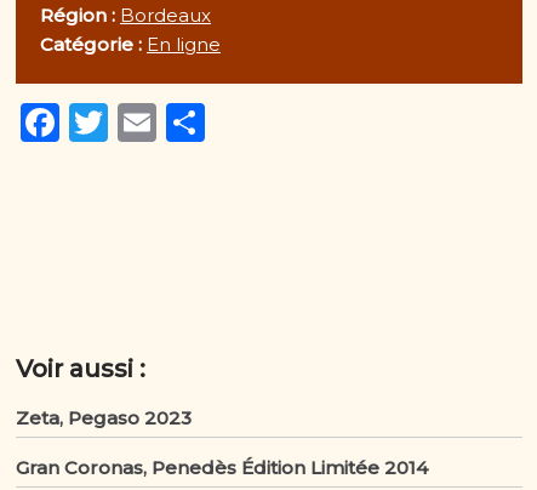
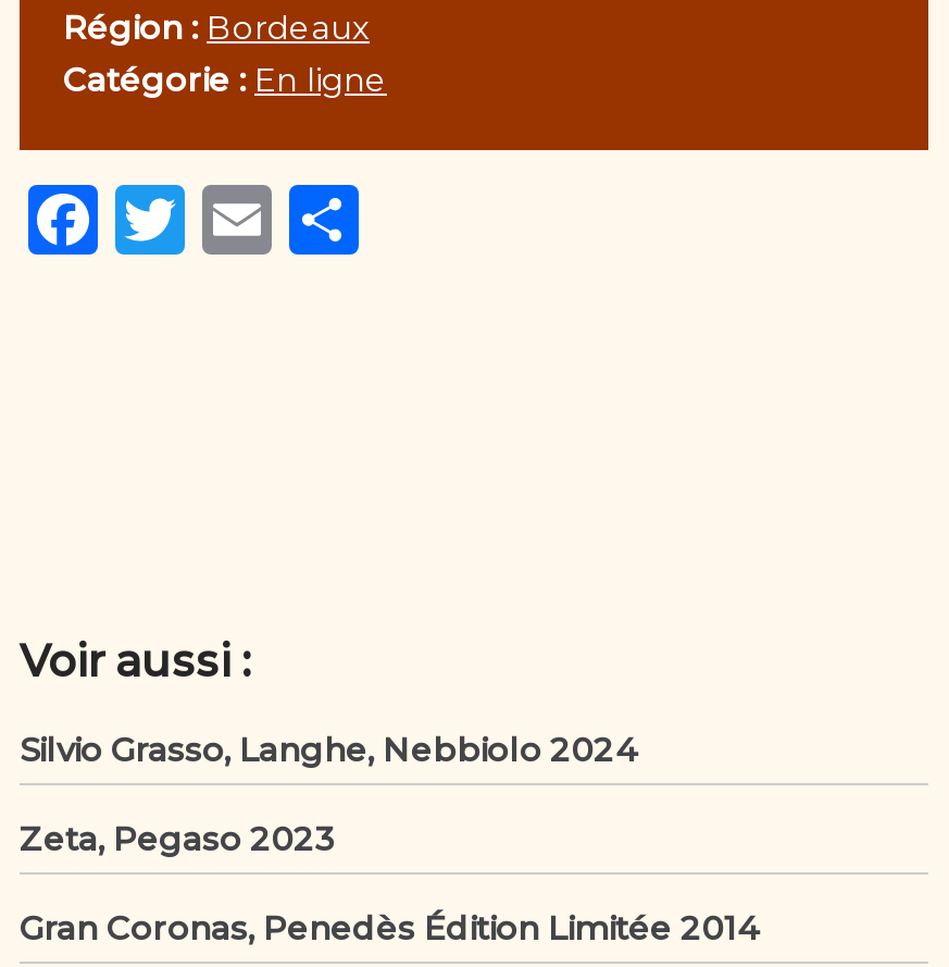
+ Silvio Grasso, Langhe, Nebbiolo 2024
